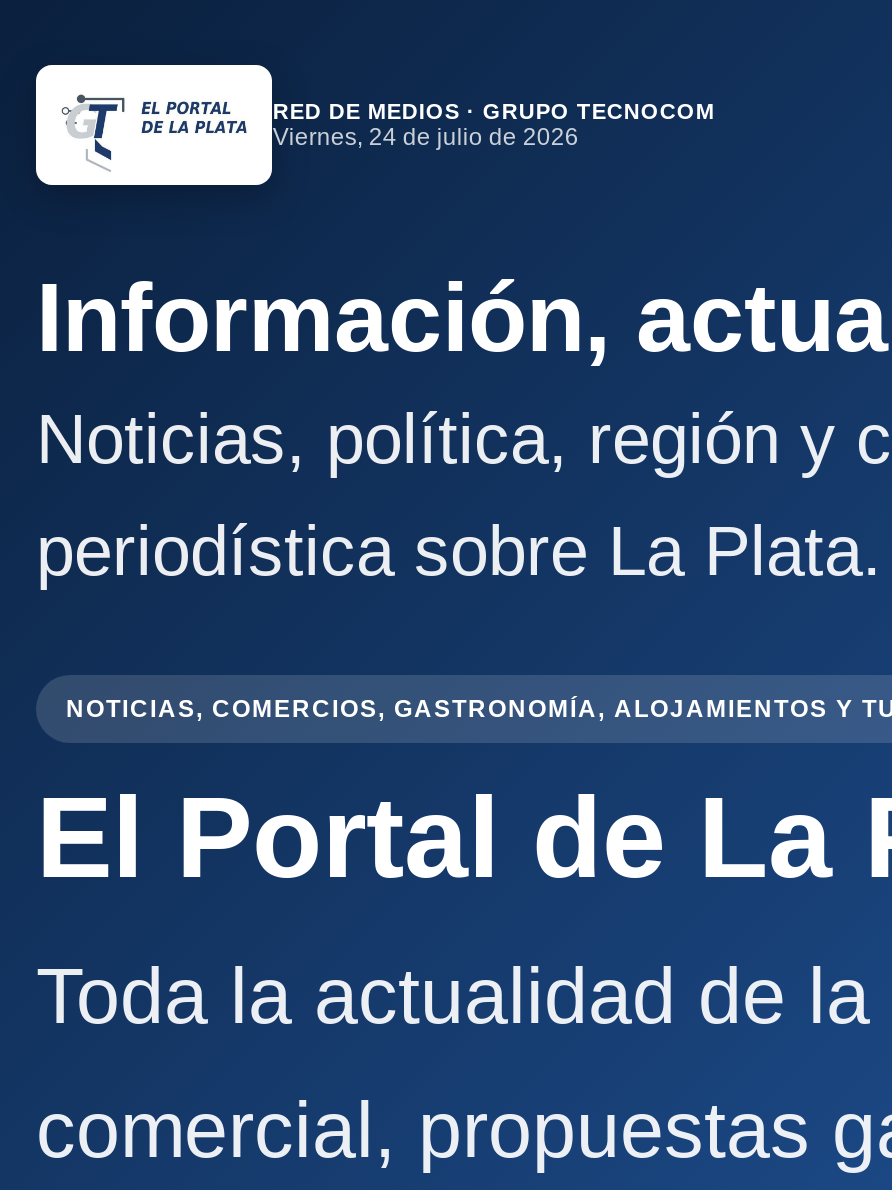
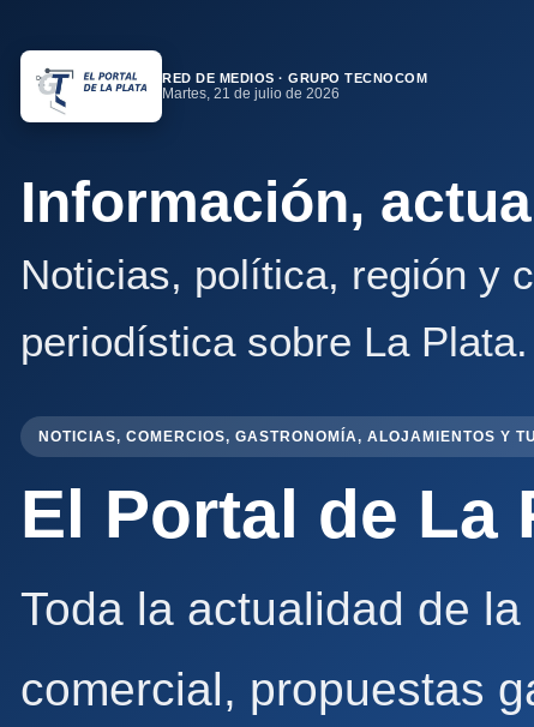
- Viernes, 24 de julio de 2026
+ Martes, 21 de julio de 2026
